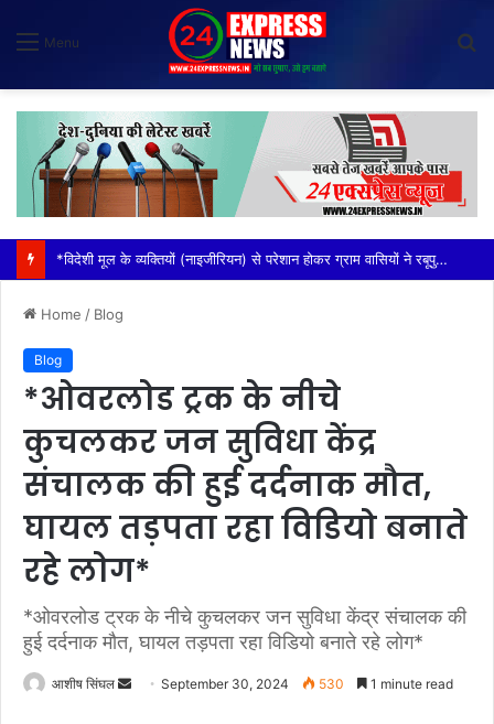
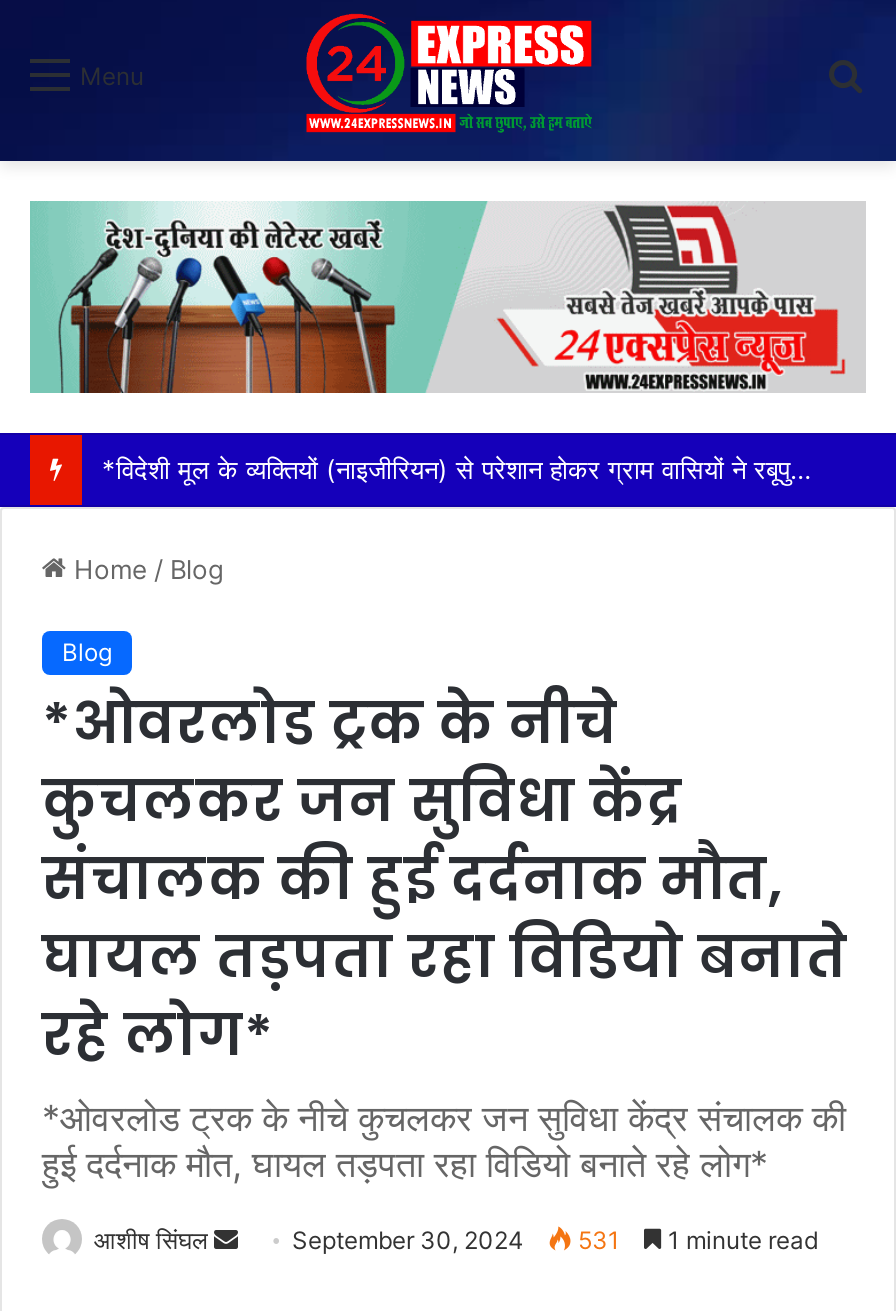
- 530
+ 531
